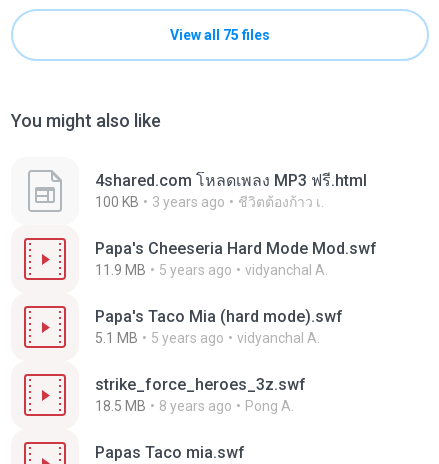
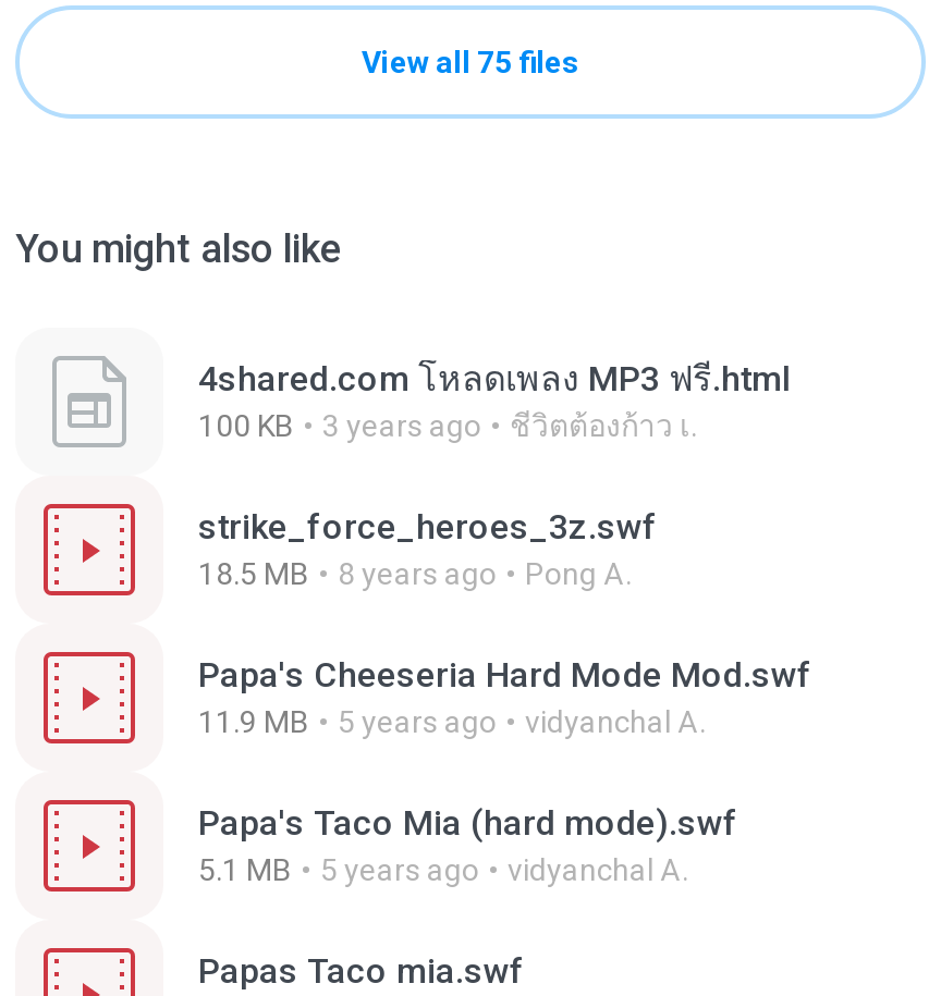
moved down: Papa's Cheeseria Hard Mode Mod.swf | 11.9 MB | 5 years ago | vidyanchal A. | Papa's Taco Mia (hard mode).swf | 5.1 MB | 5 years ago | vidyanchal A.

moved up: strike_force_heroes_3z.swf | 18.5 MB | 8 years ago | Pong A.
